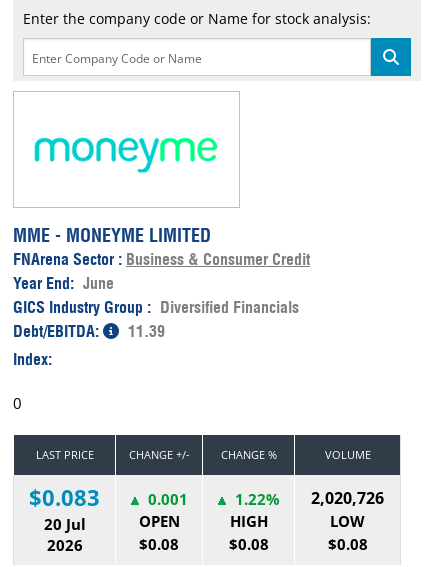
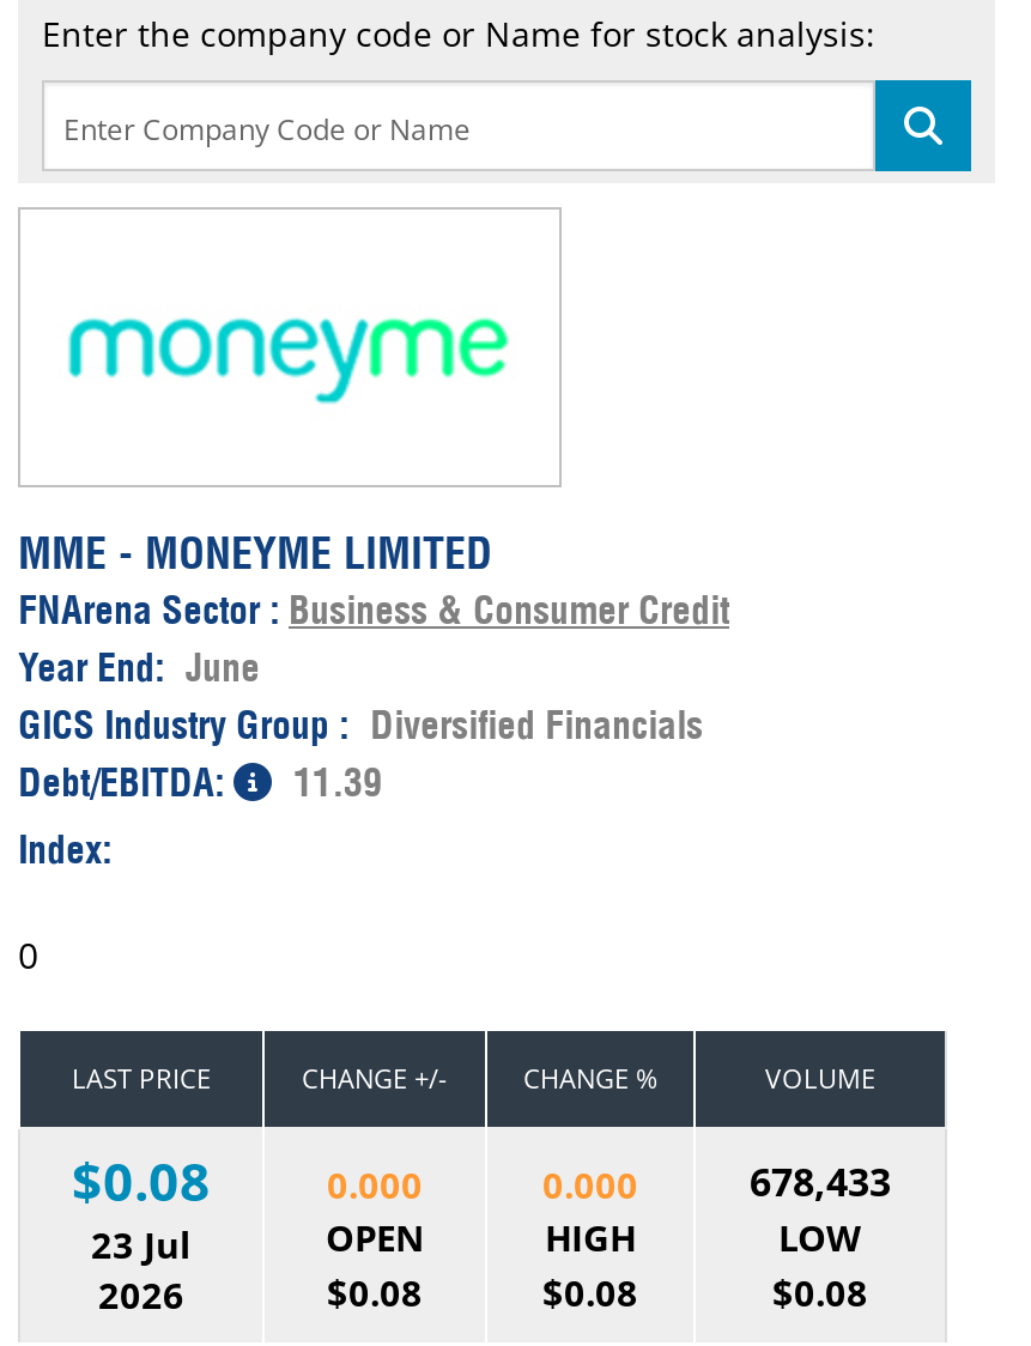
- $0.083
+ $0.08

- 2,020,726
+ 678,433

- 0.001
+ 0.000

- 1.22%
+ 0.000

- 20 Jul
+ 23 Jul
